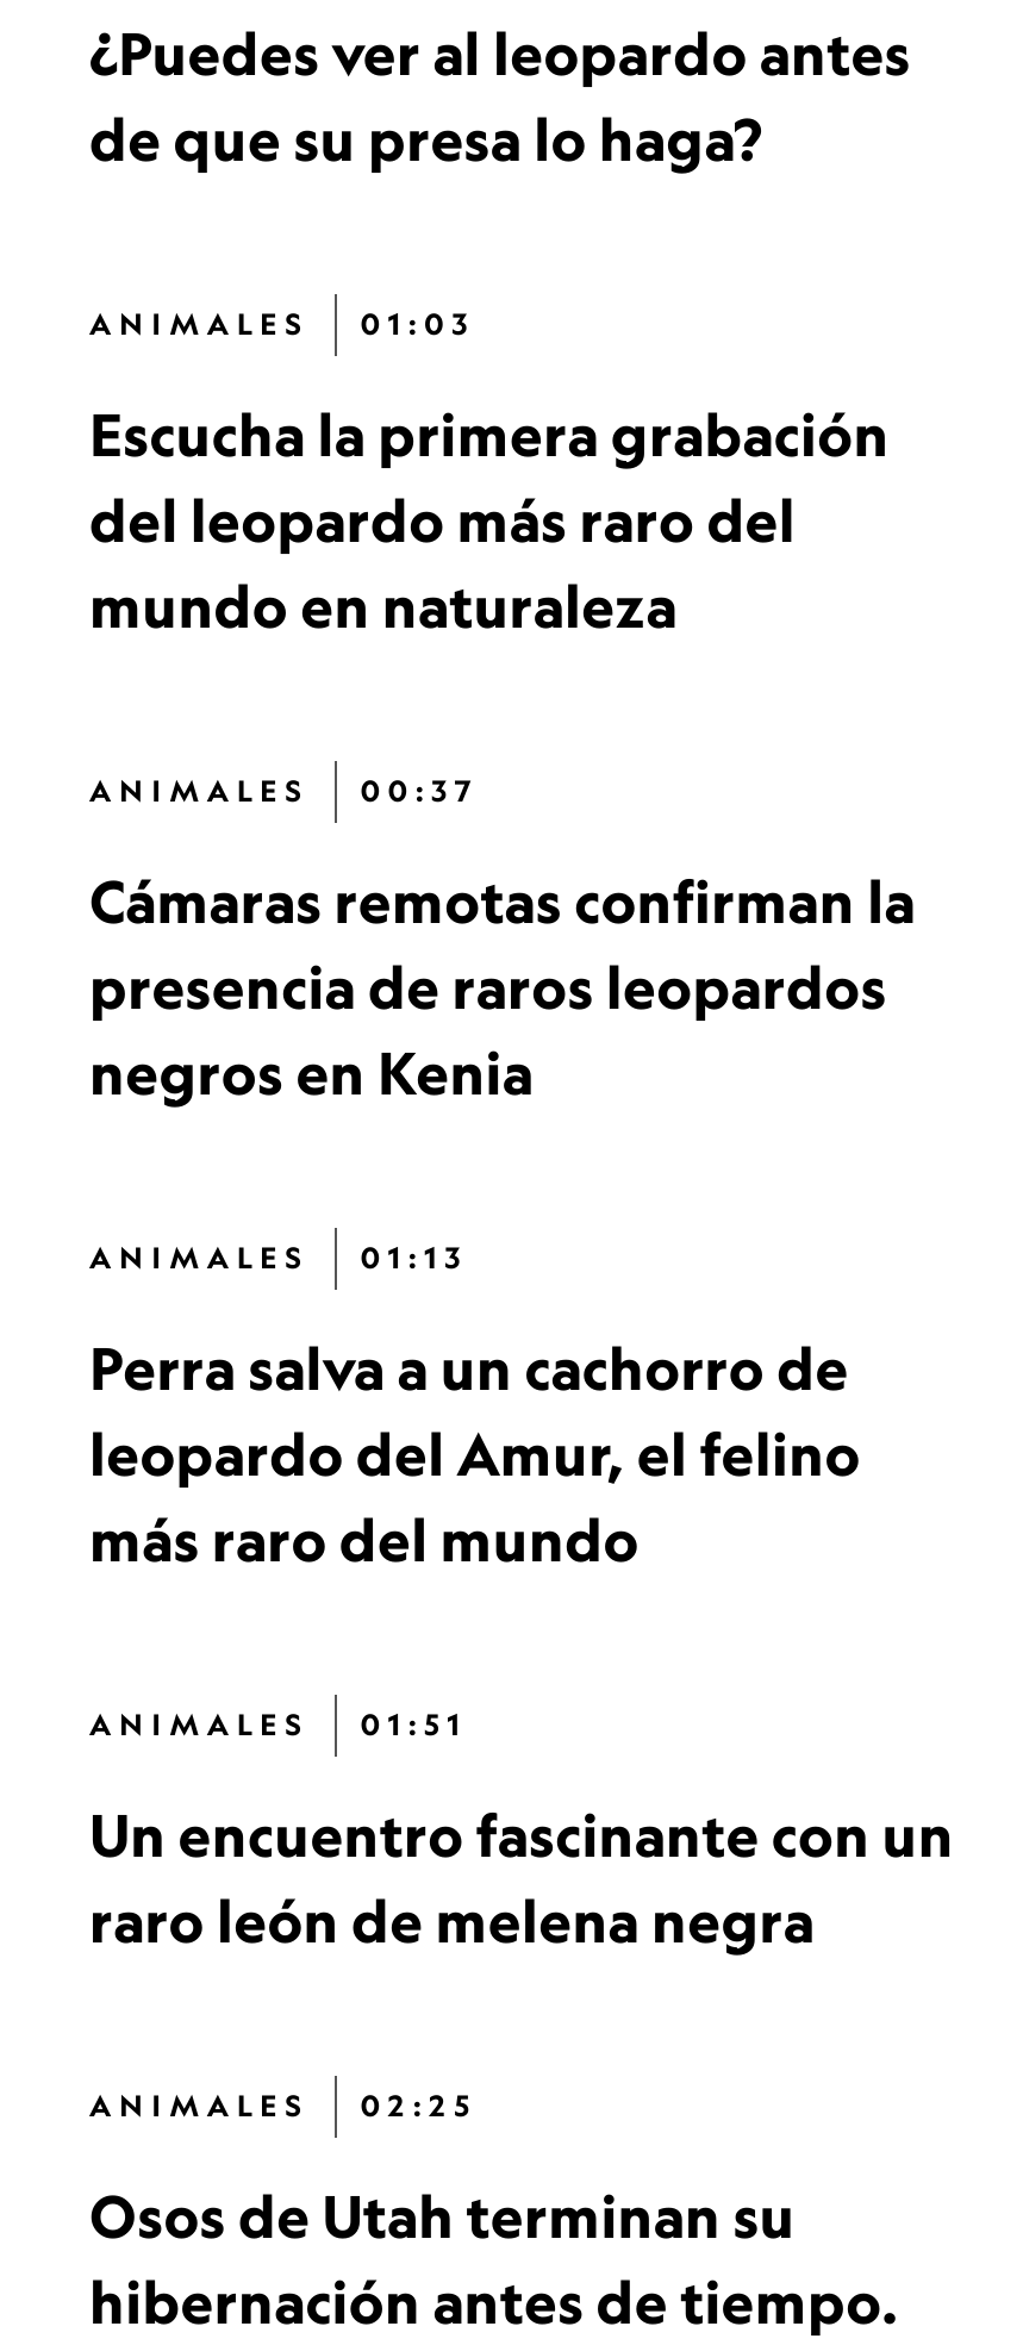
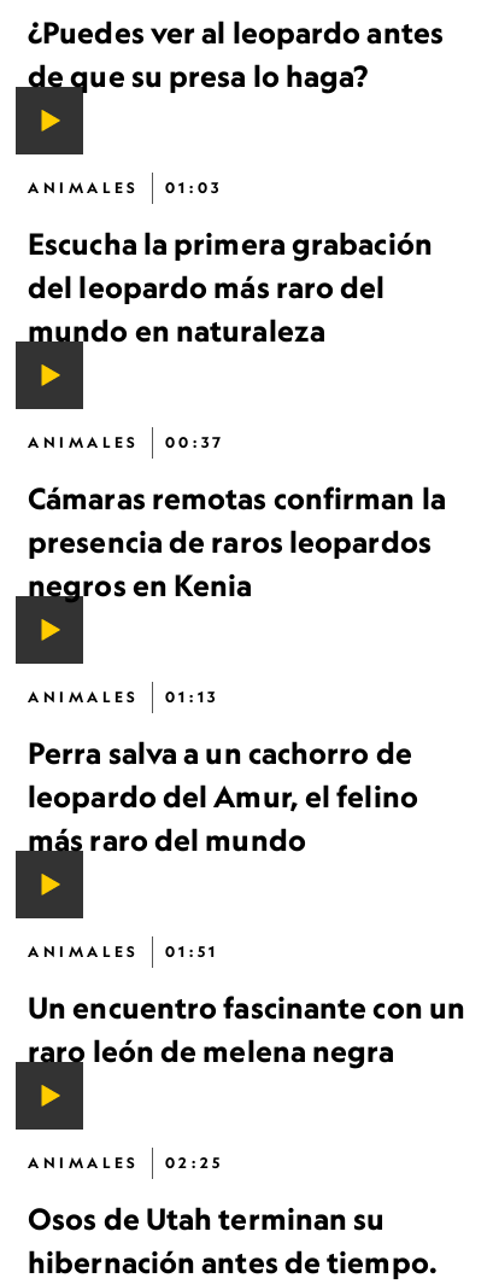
+ [image]

+ [image]

+ [image]

+ [image]

+ [image]
